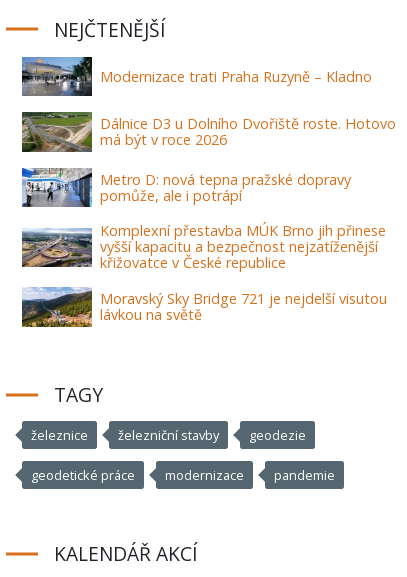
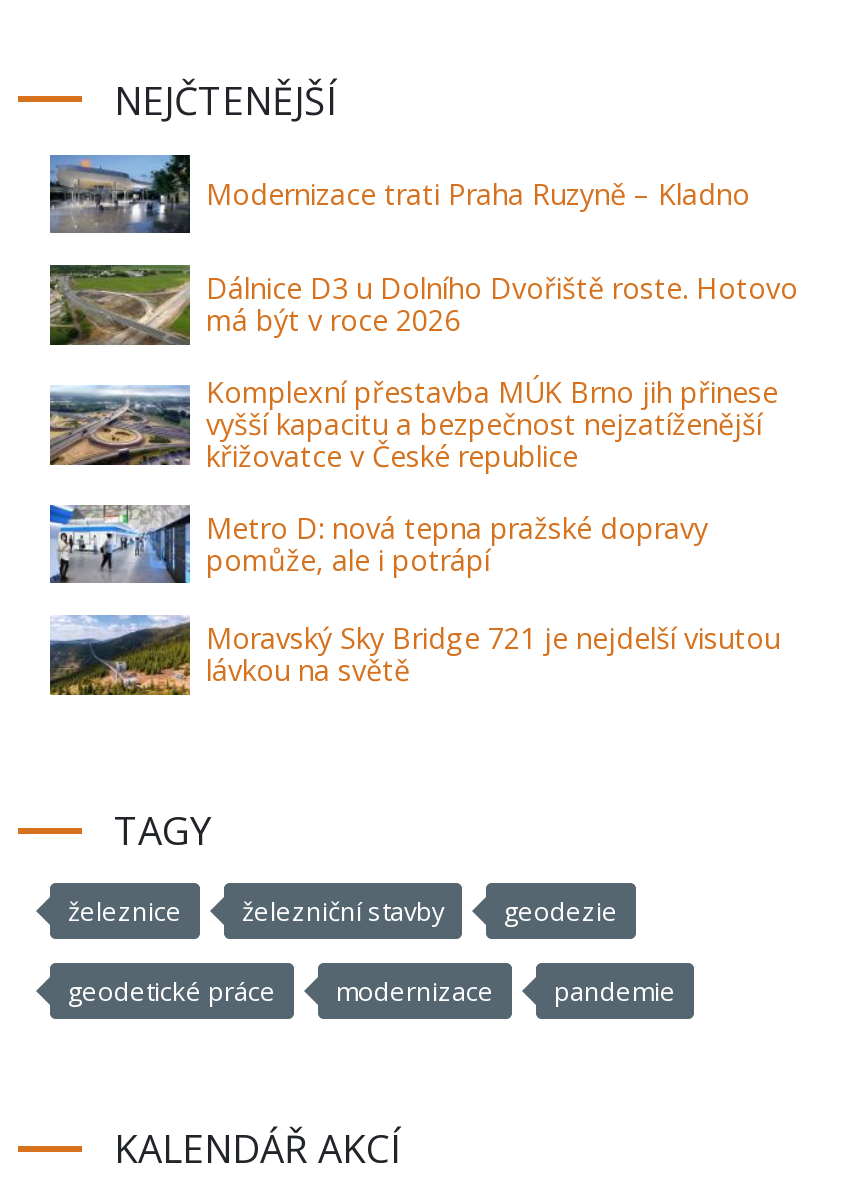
moved down: [image] | Metro D: nová tepna pražské dopravy | pomůže, ale i potrápí

moved up: [image] | Komplexní přestavba MÚK Brno jih přinese | vyšší kapacitu a bezpečnost nejzatíženější | křižovatce v České republice
